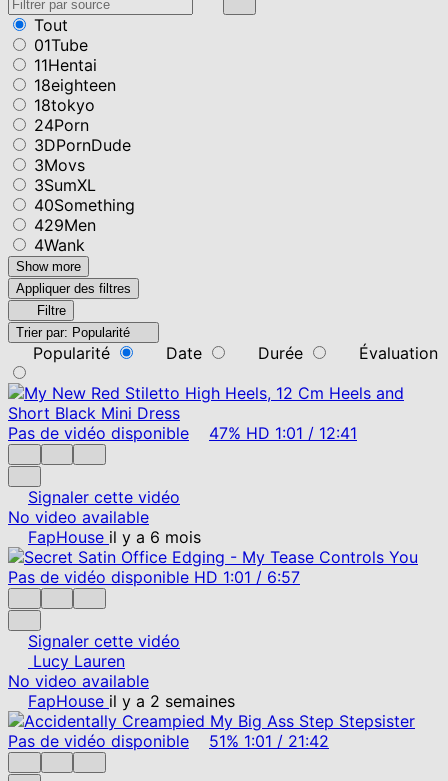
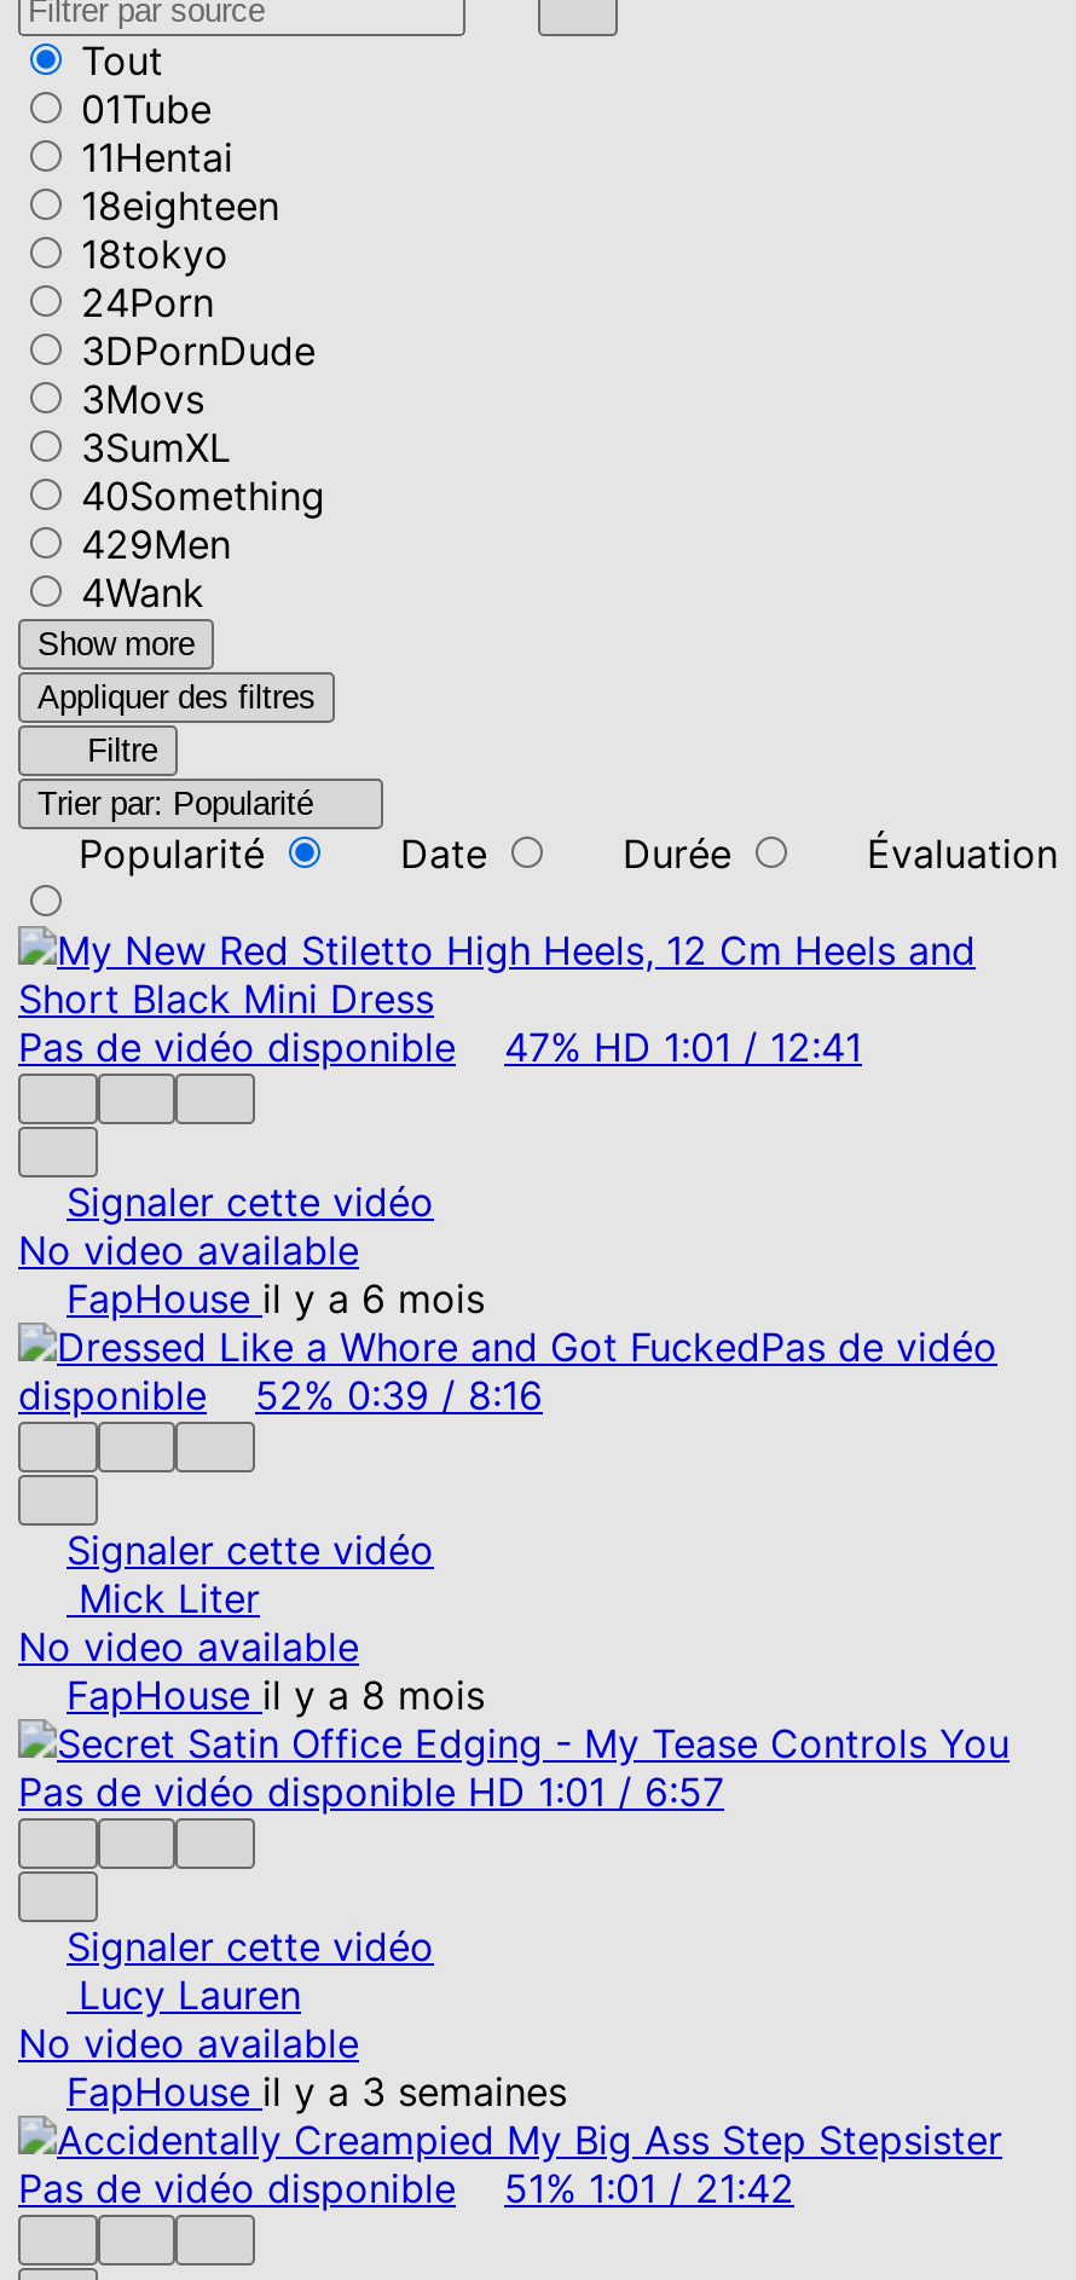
+ Pas de vidéo
+ disponible
+ 52% 0:39 / 8:16
+ Signaler cette vidéo
+ Mick Liter
+ No video available
+ FapHouse il y a 8 mois

- FapHouse il y a 2 semaines
+ FapHouse il y a 3 semaines
